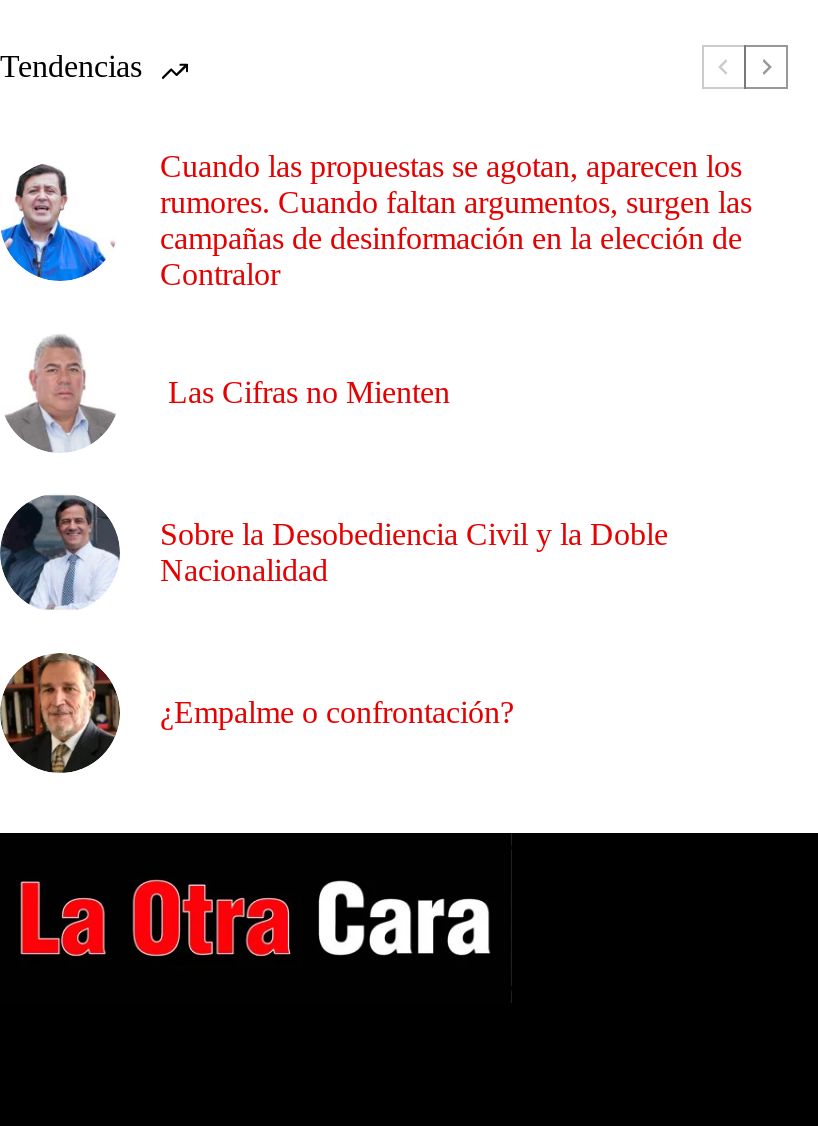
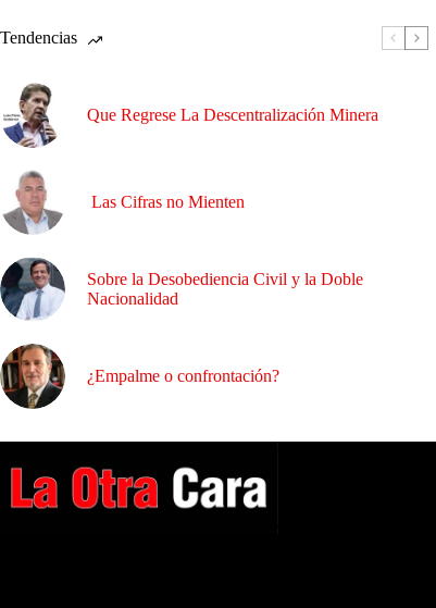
- [image]
- Cuando las propuestas se agotan, aparecen los
- rumores. Cuando faltan argumentos, surgen las
- campañas de desinformación en la elección de
- Contralor
+ [image]
+ Que Regrese La Descentralización Minera
